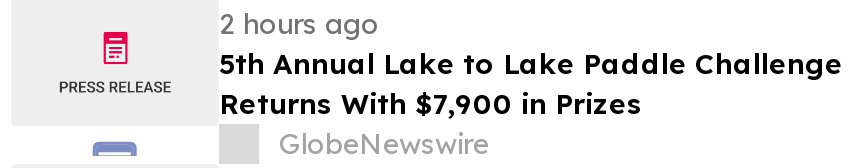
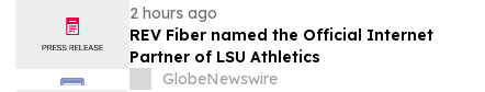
- 5th Annual Lake to Lake Paddle Challenge
- Returns With $7,900 in Prizes
+ REV Fiber named the Official Internet
+ Partner of LSU Athletics
